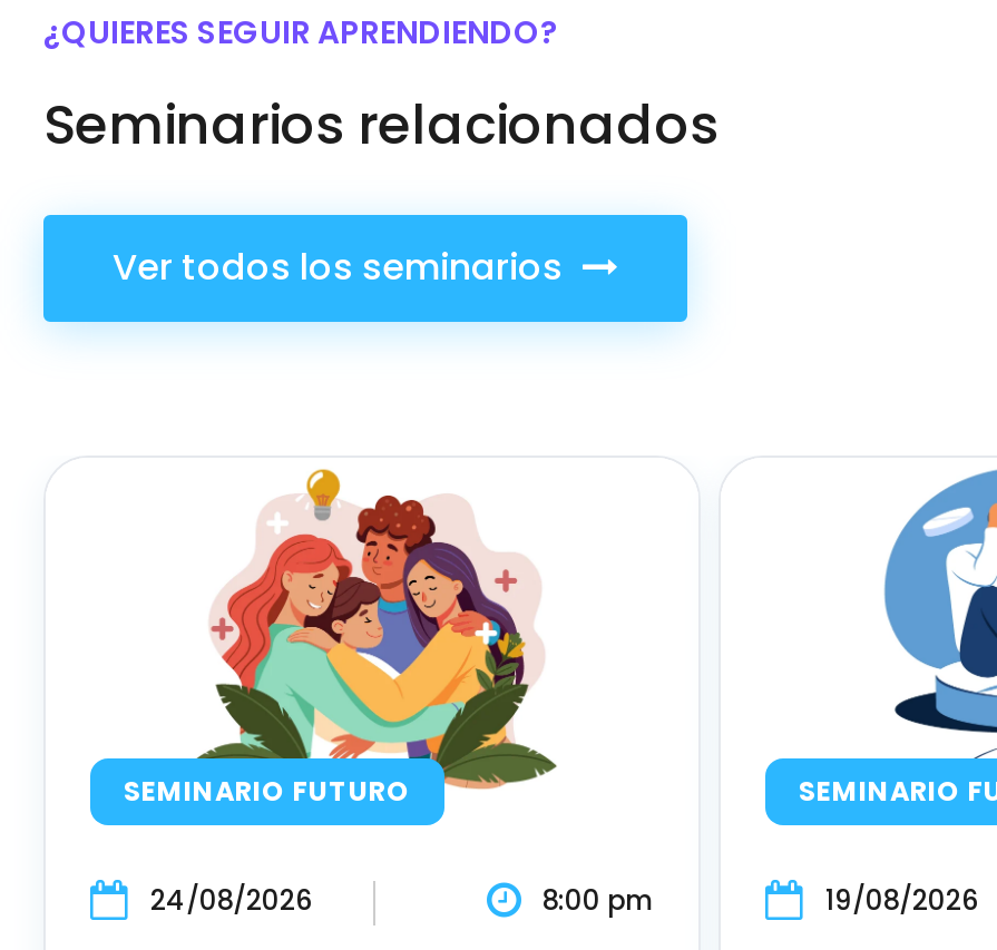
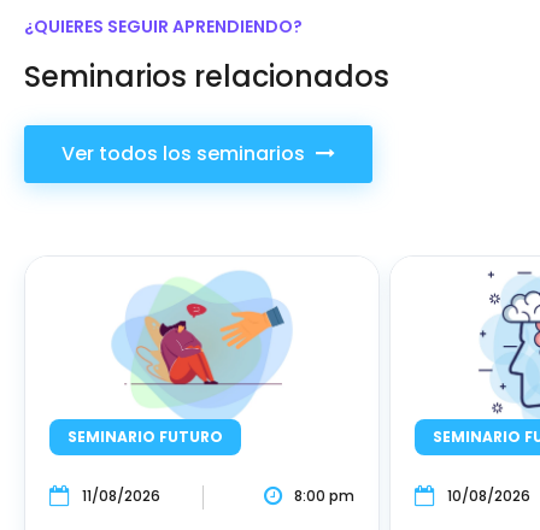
- [image]
+ [image]

- [image]
+ [image]

- 24/08/2026
+ 11/08/2026

- 19/08/2026
+ 10/08/2026
